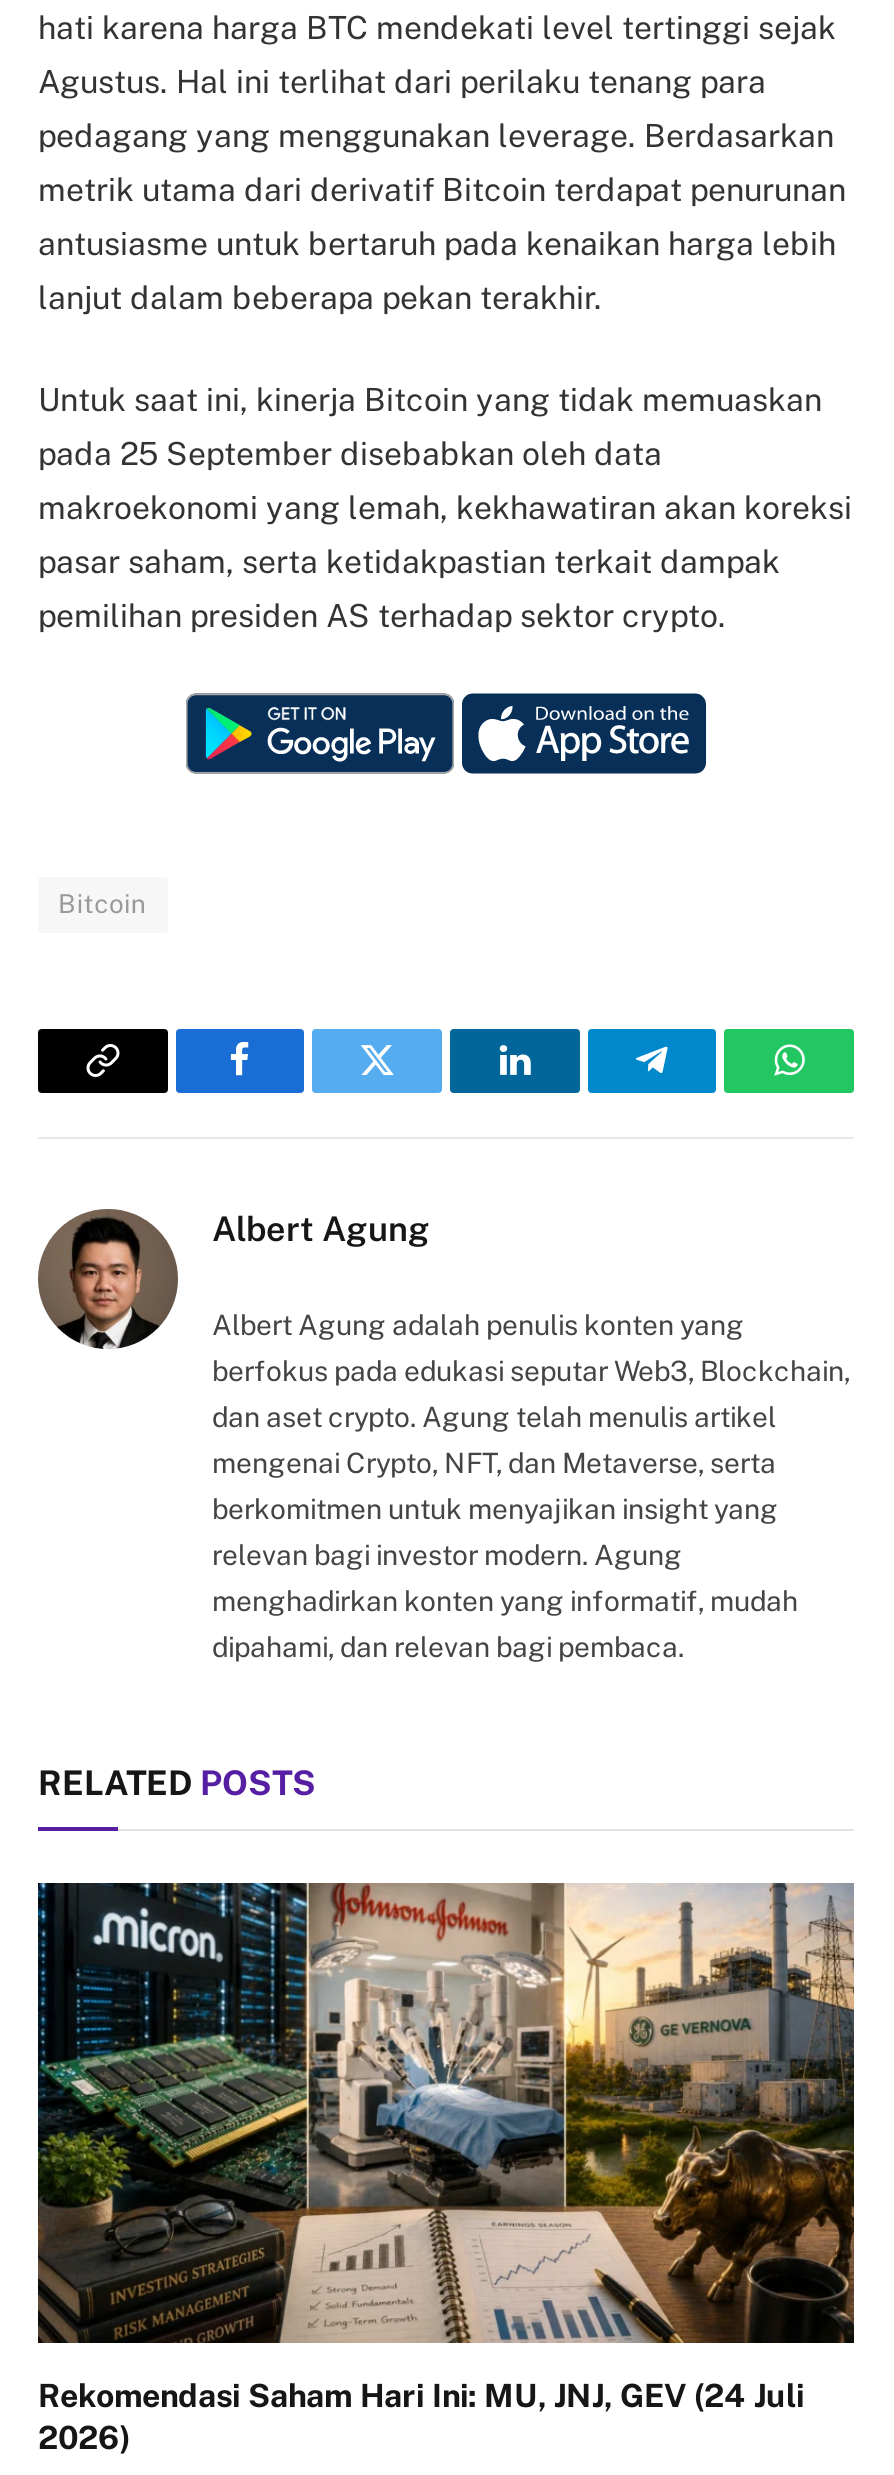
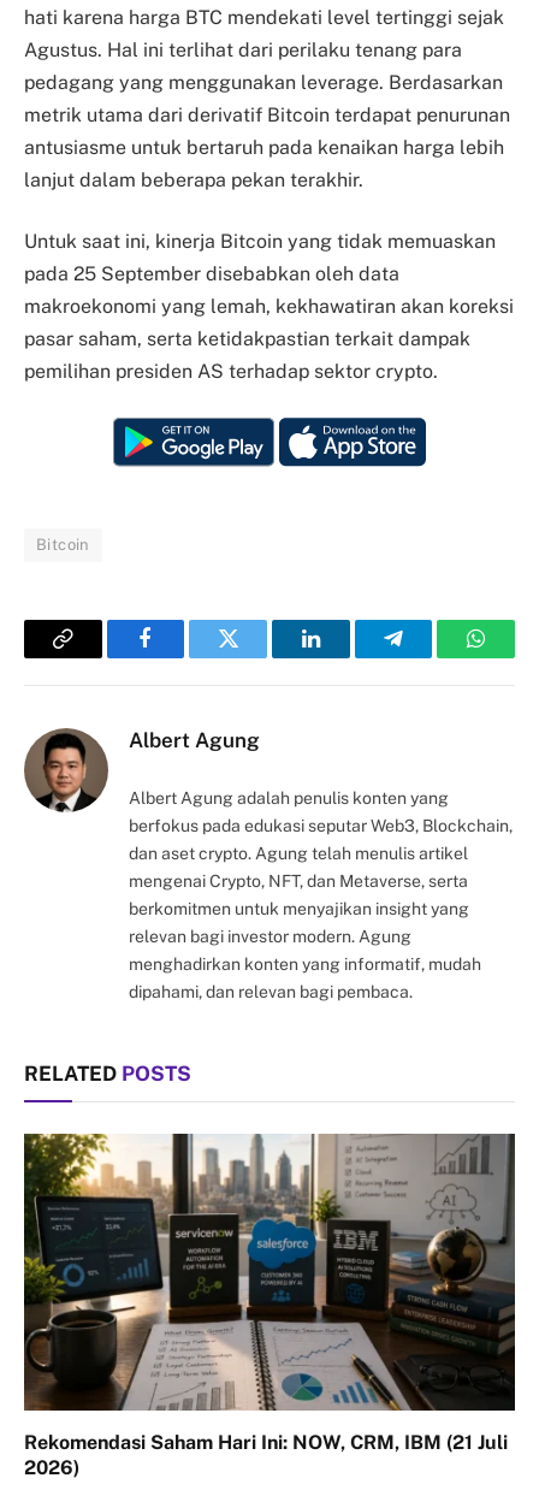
- [image]
- Rekomendasi Saham Hari Ini: MU, JNJ, GEV (24 Juli
+ [image]
+ Rekomendasi Saham Hari Ini: NOW, CRM, IBM (21 Juli
